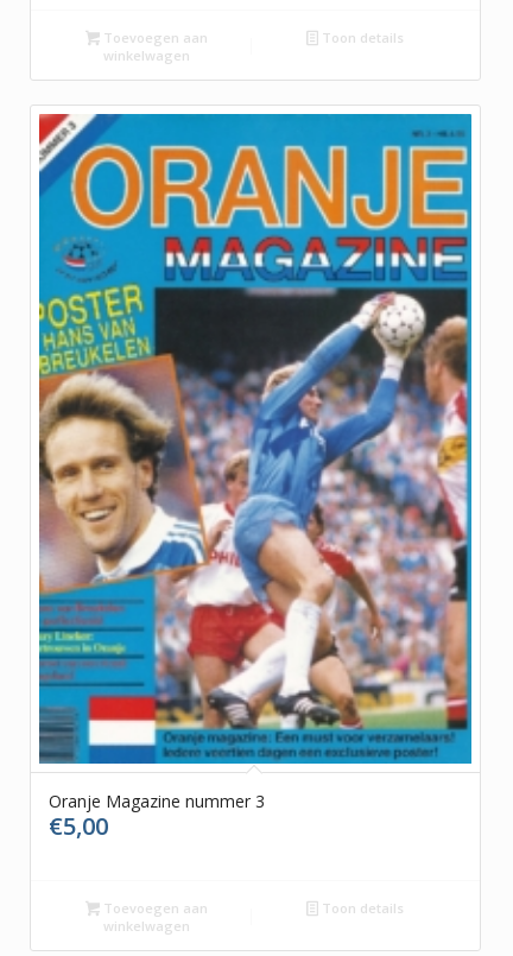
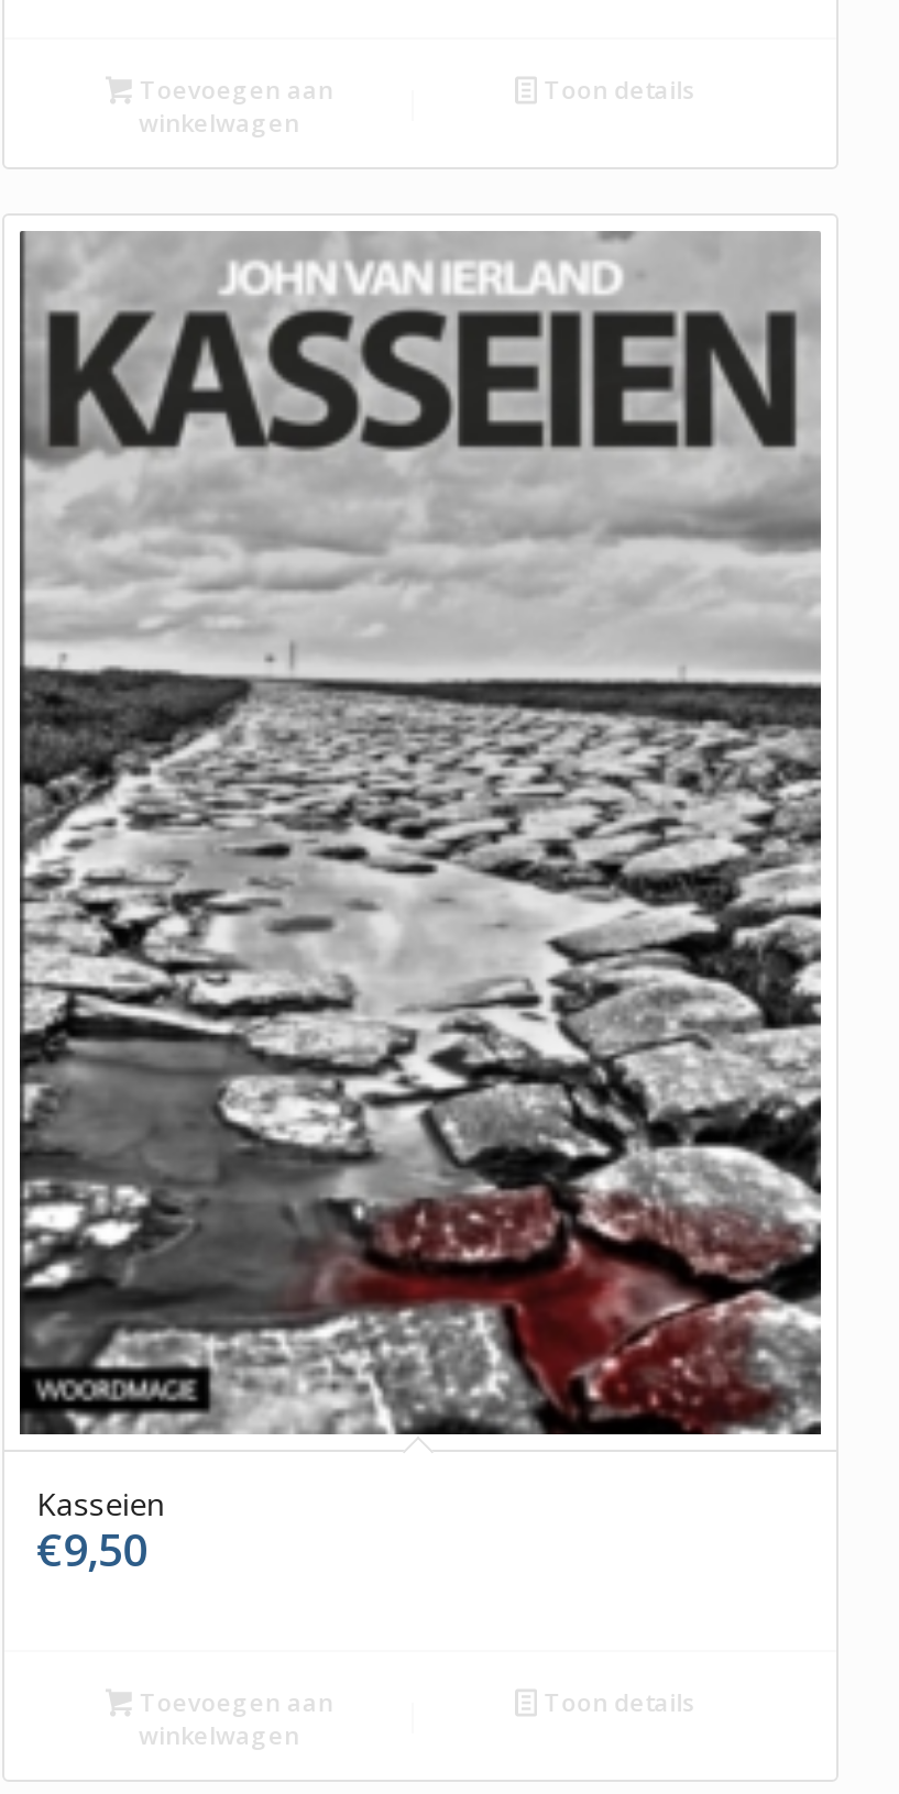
- [image]
- Oranje Magazine nummer 3
- €5,00
+ [image]
+ Kasseien
+ €9,50
